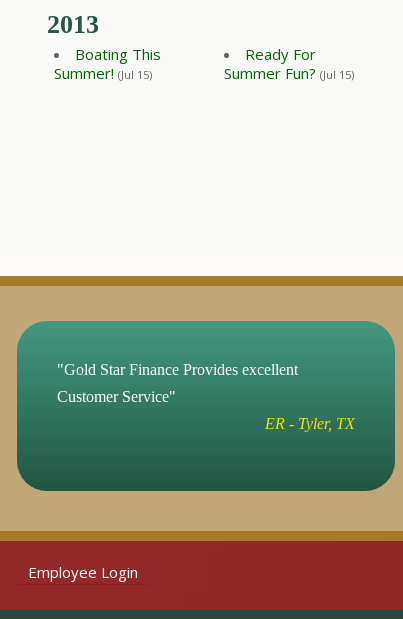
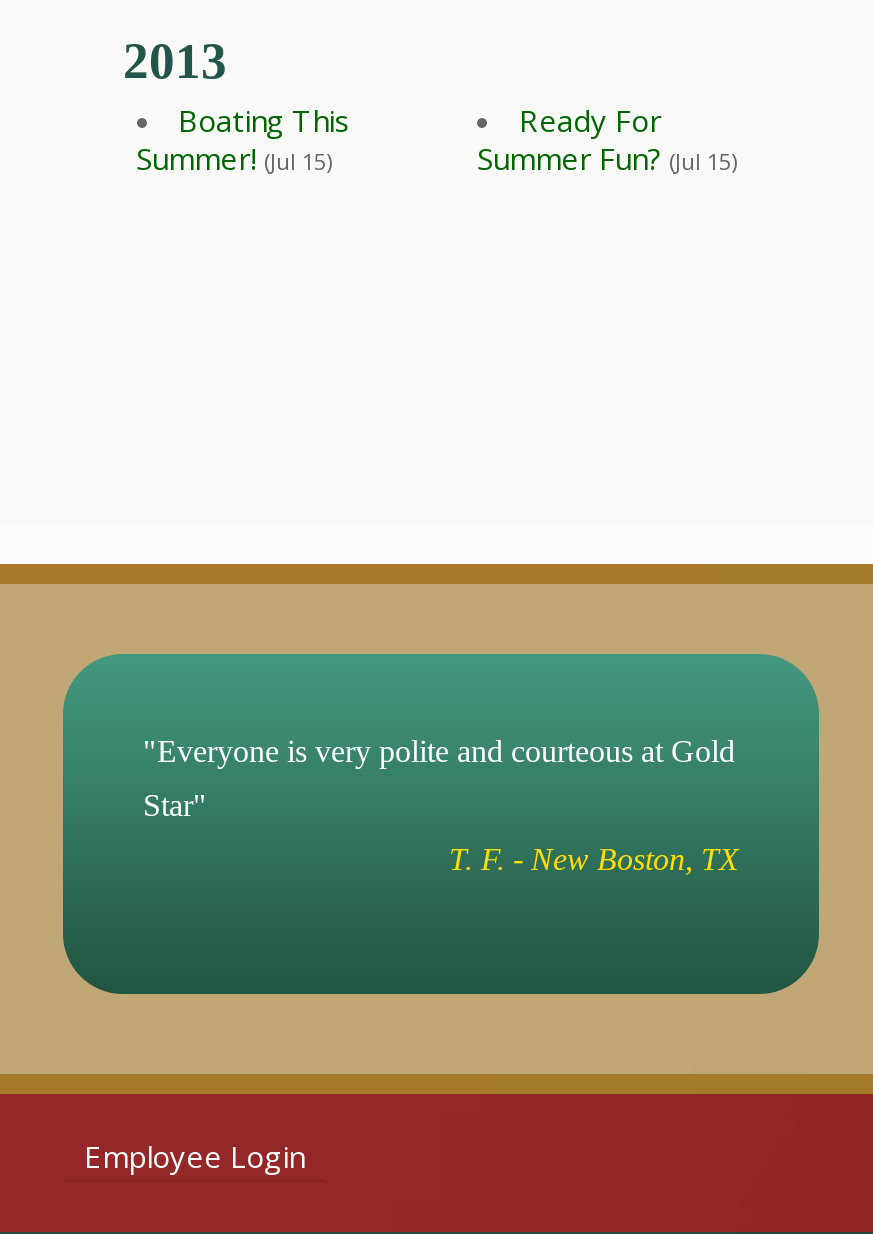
- "Gold Star Finance Provides excellent
+ "Everyone is very polite and courteous at Gold

- Customer Service"
+ Star"

- ER - Tyler, TX
+ T. F. - New Boston, TX
